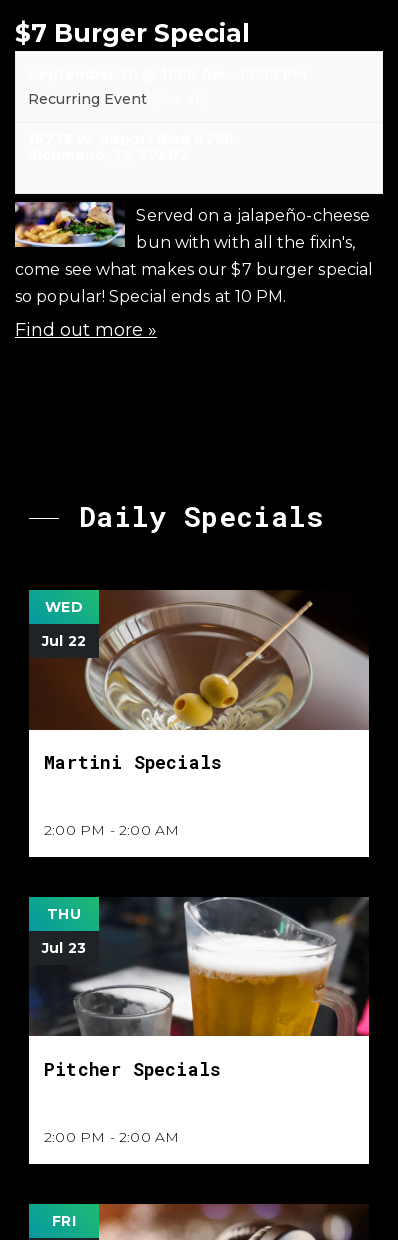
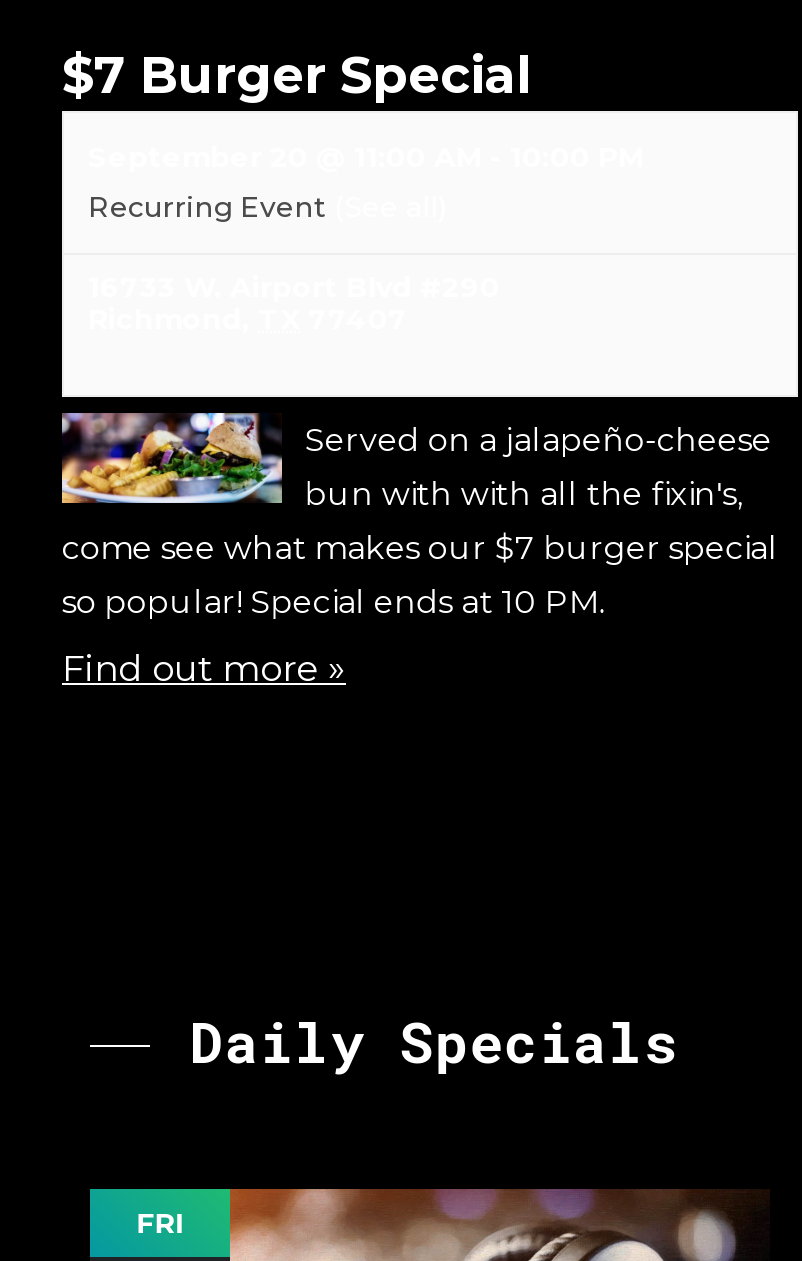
- [image]
- WED
- Jul 22

- Martini Specials
- 2:00 PM - 2:00 AM

- [image]
- THU
- Jul 23

- Pitcher Specials
- 2:00 PM - 2:00 AM
